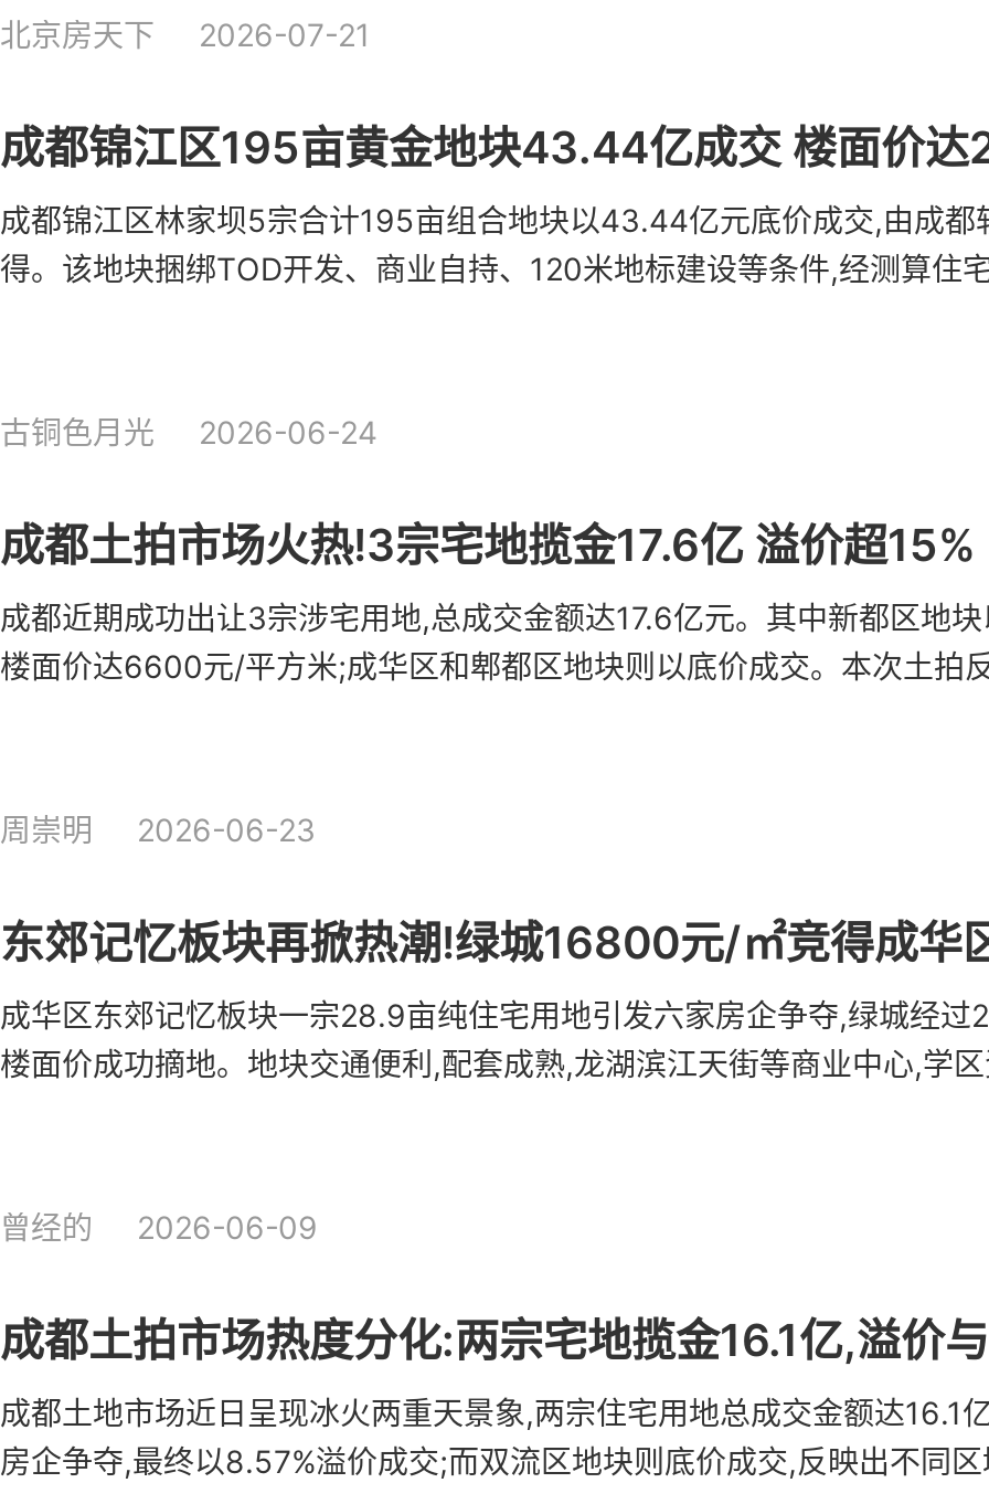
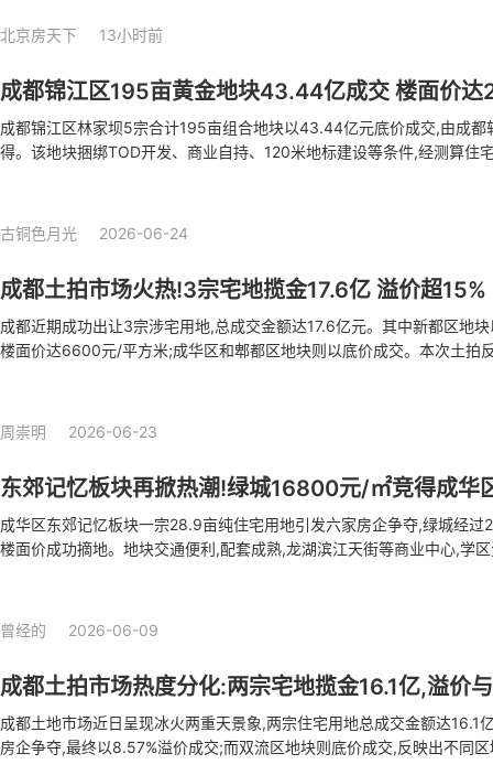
- 北京房天下 2026-07-21
+ 北京房天下 13小时前
